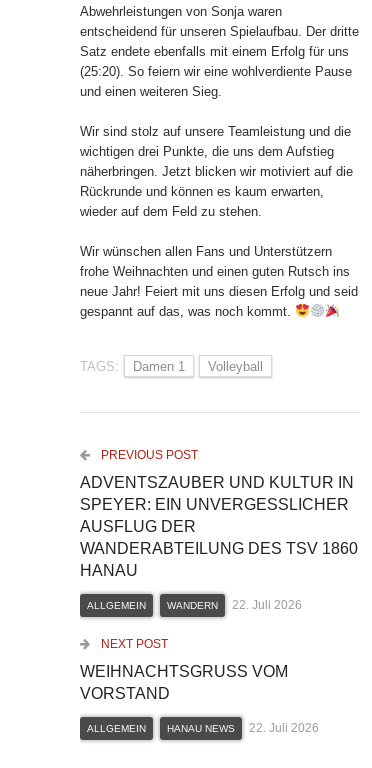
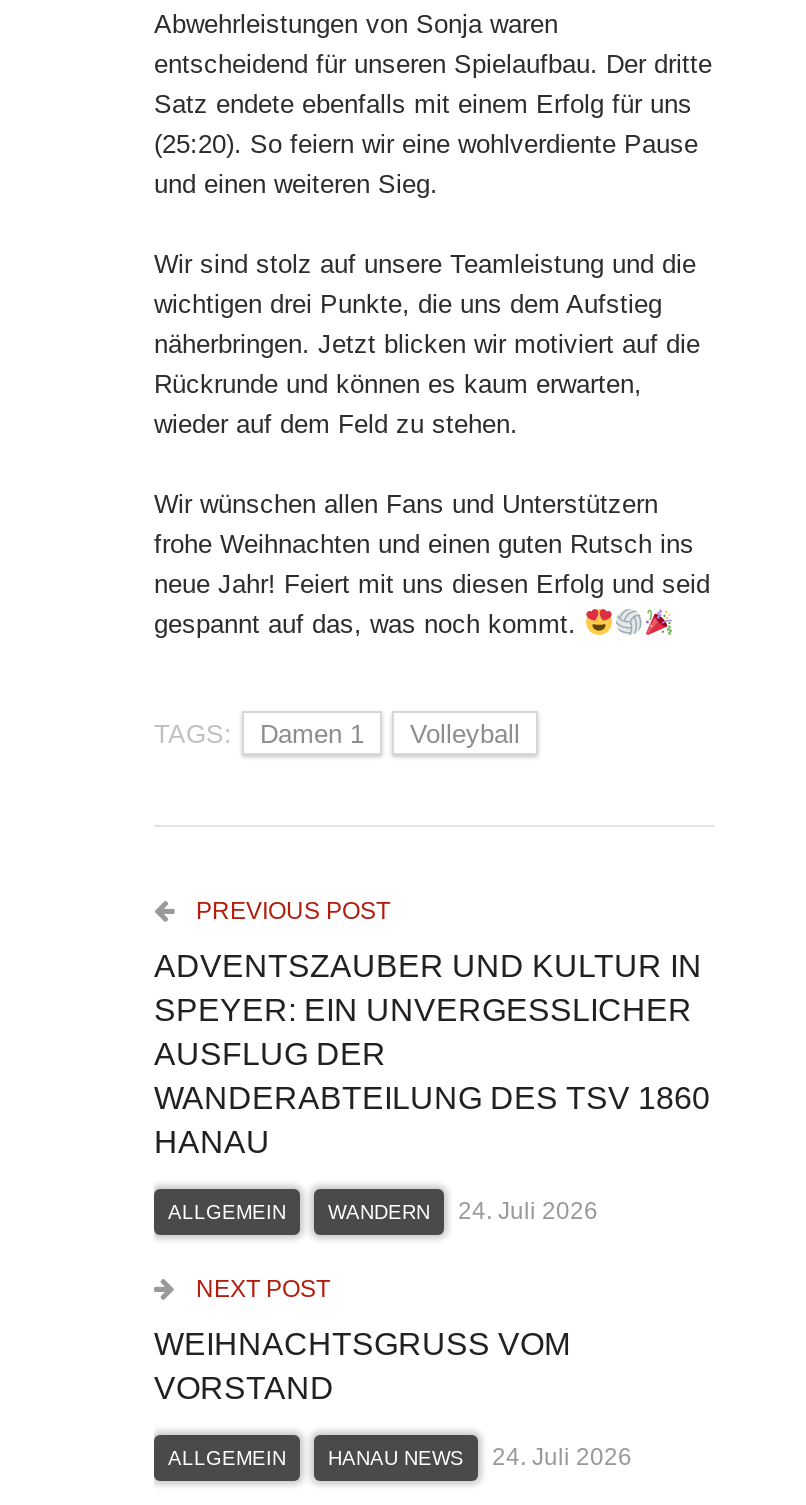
- ALLGEMEIN WANDERN 22. Juli 2026
+ ALLGEMEIN WANDERN 24. Juli 2026

- ALLGEMEIN HANAU NEWS 22. Juli 2026
+ ALLGEMEIN HANAU NEWS 24. Juli 2026
